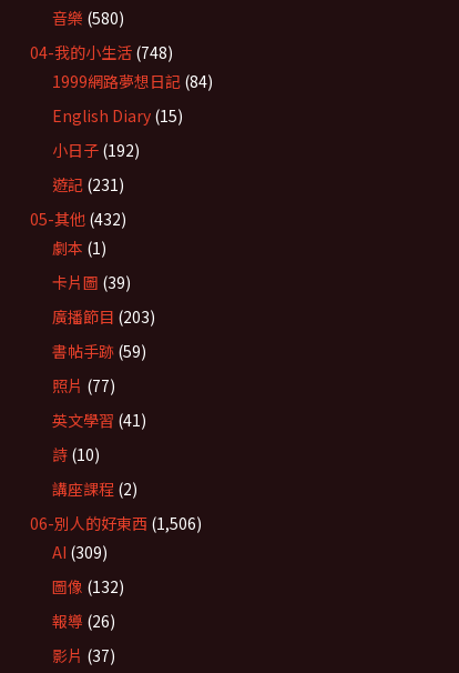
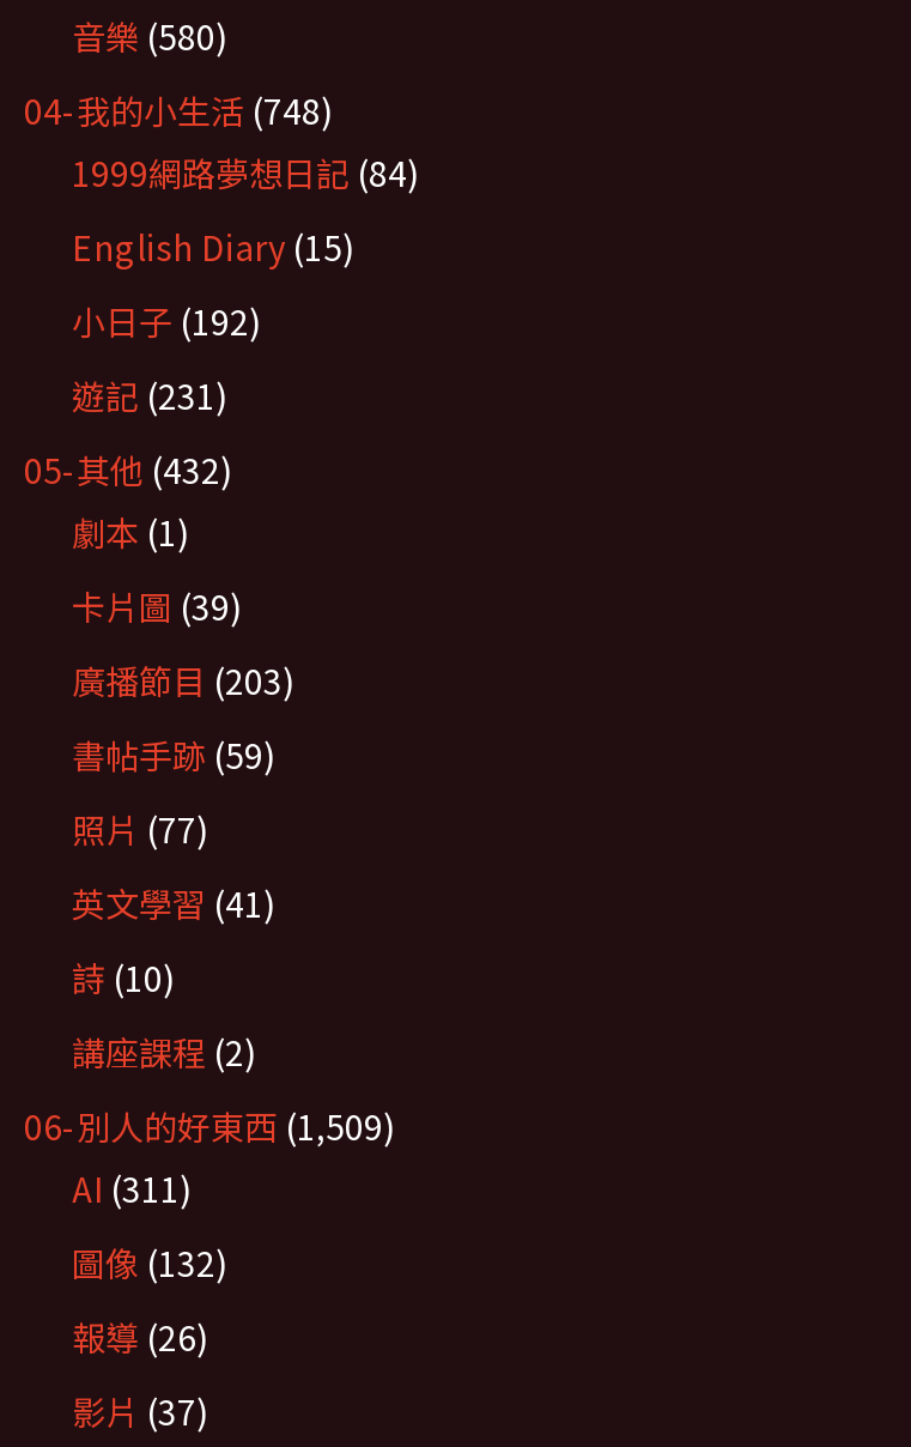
- 06-別人的好東西(1,506)
+ 06-別人的好東西(1,509)

- AI (309)
+ AI (311)
